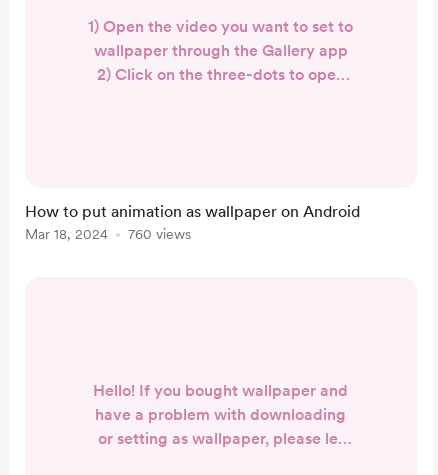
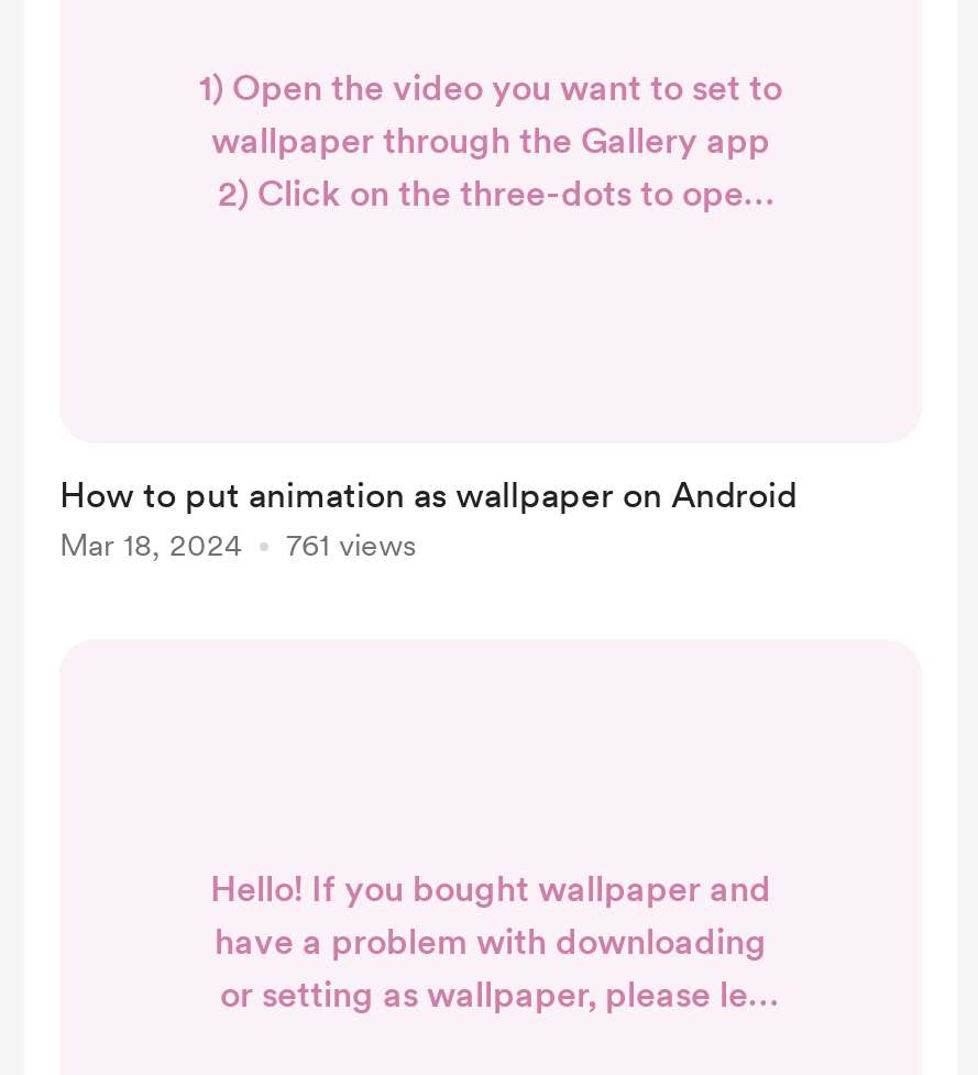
- Mar 18, 2024 760 views
+ Mar 18, 2024 761 views
